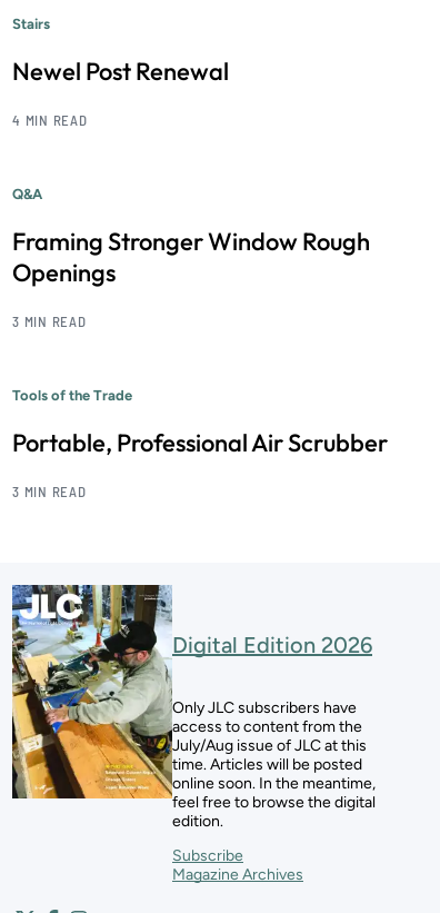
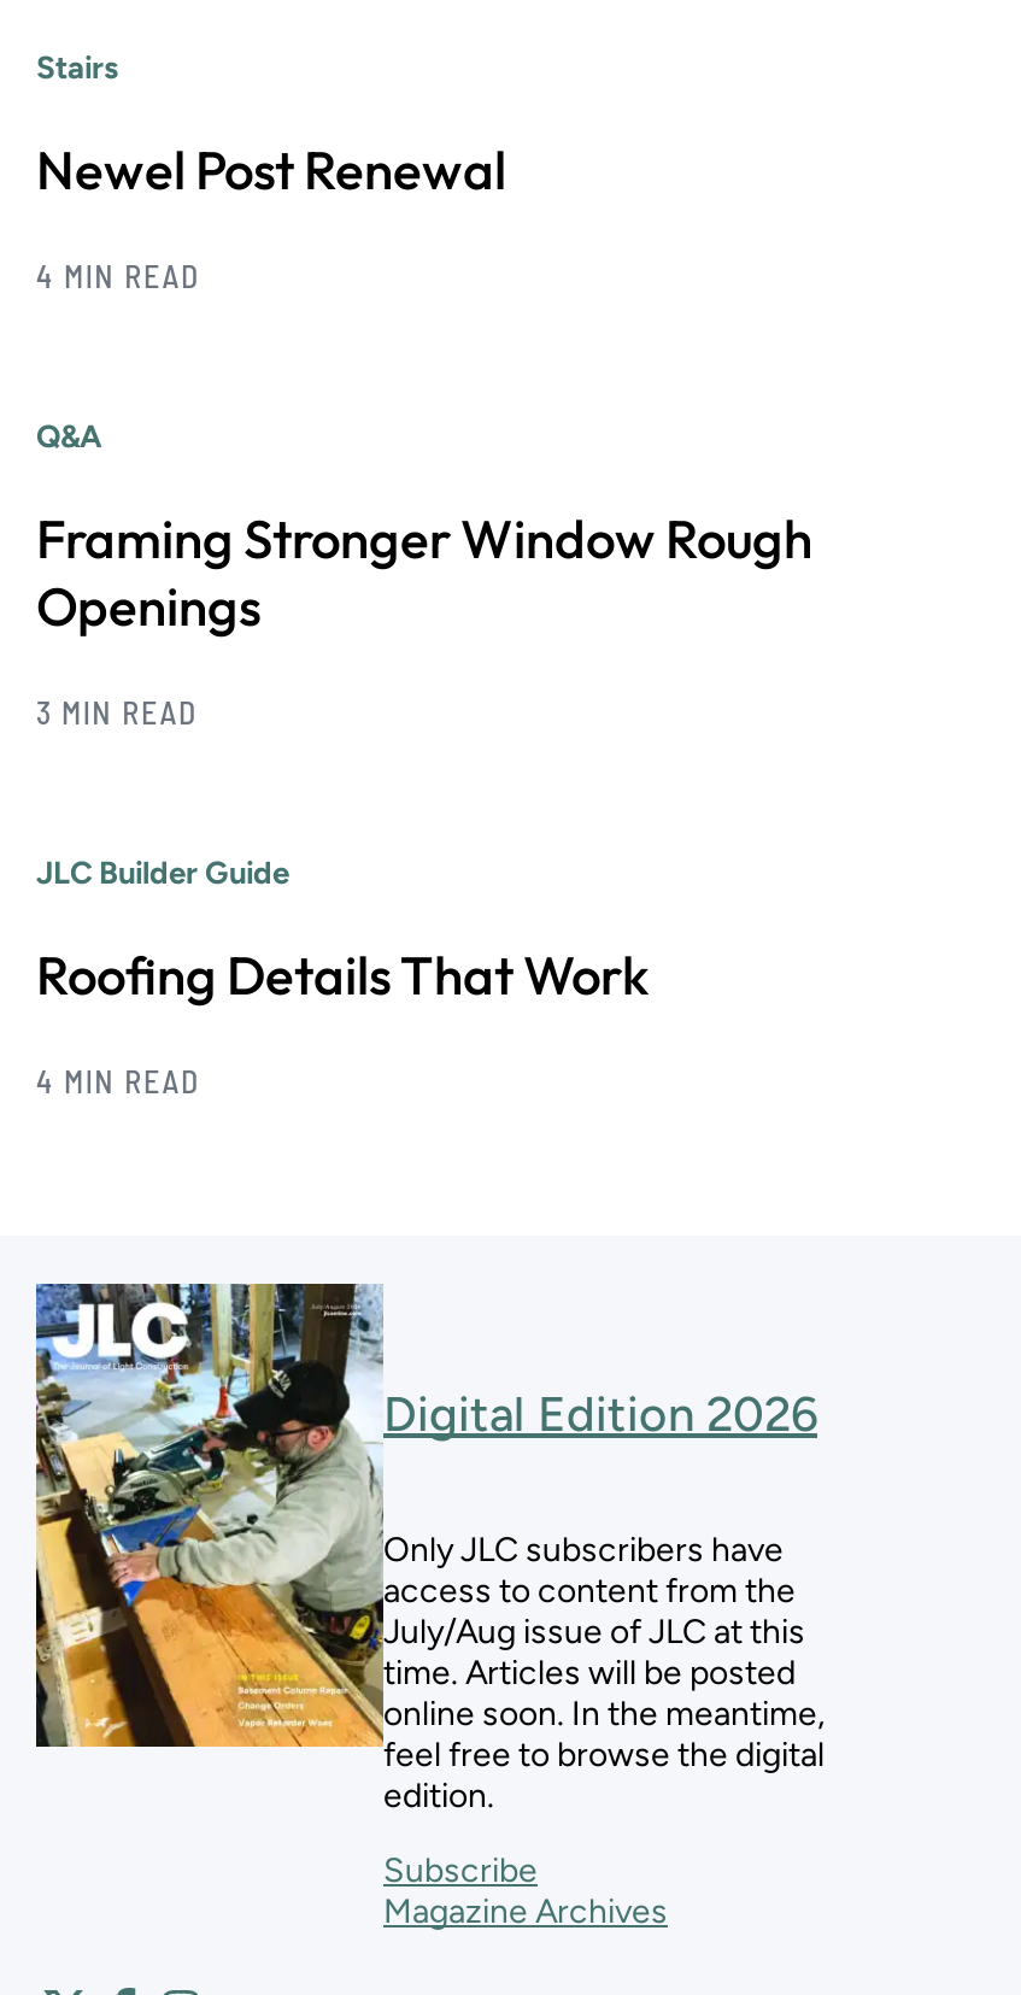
- Tools of the Trade
+ JLC Builder Guide

- Portable, Professional Air Scrubber
+ Roofing Details That Work

- 3 MIN READ
+ 4 MIN READ
